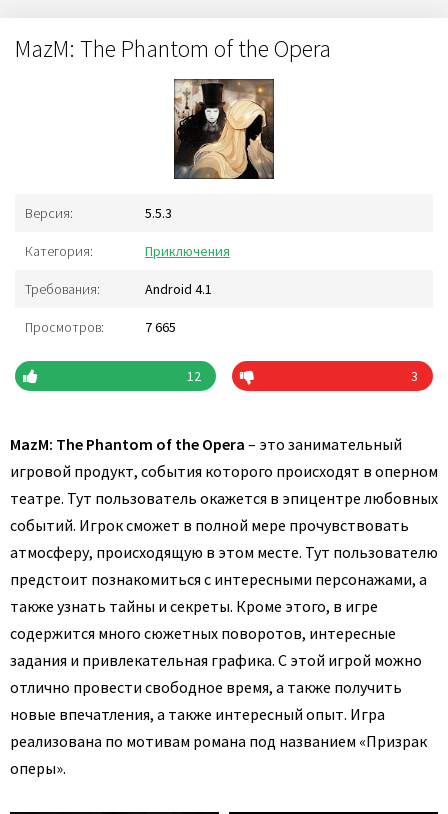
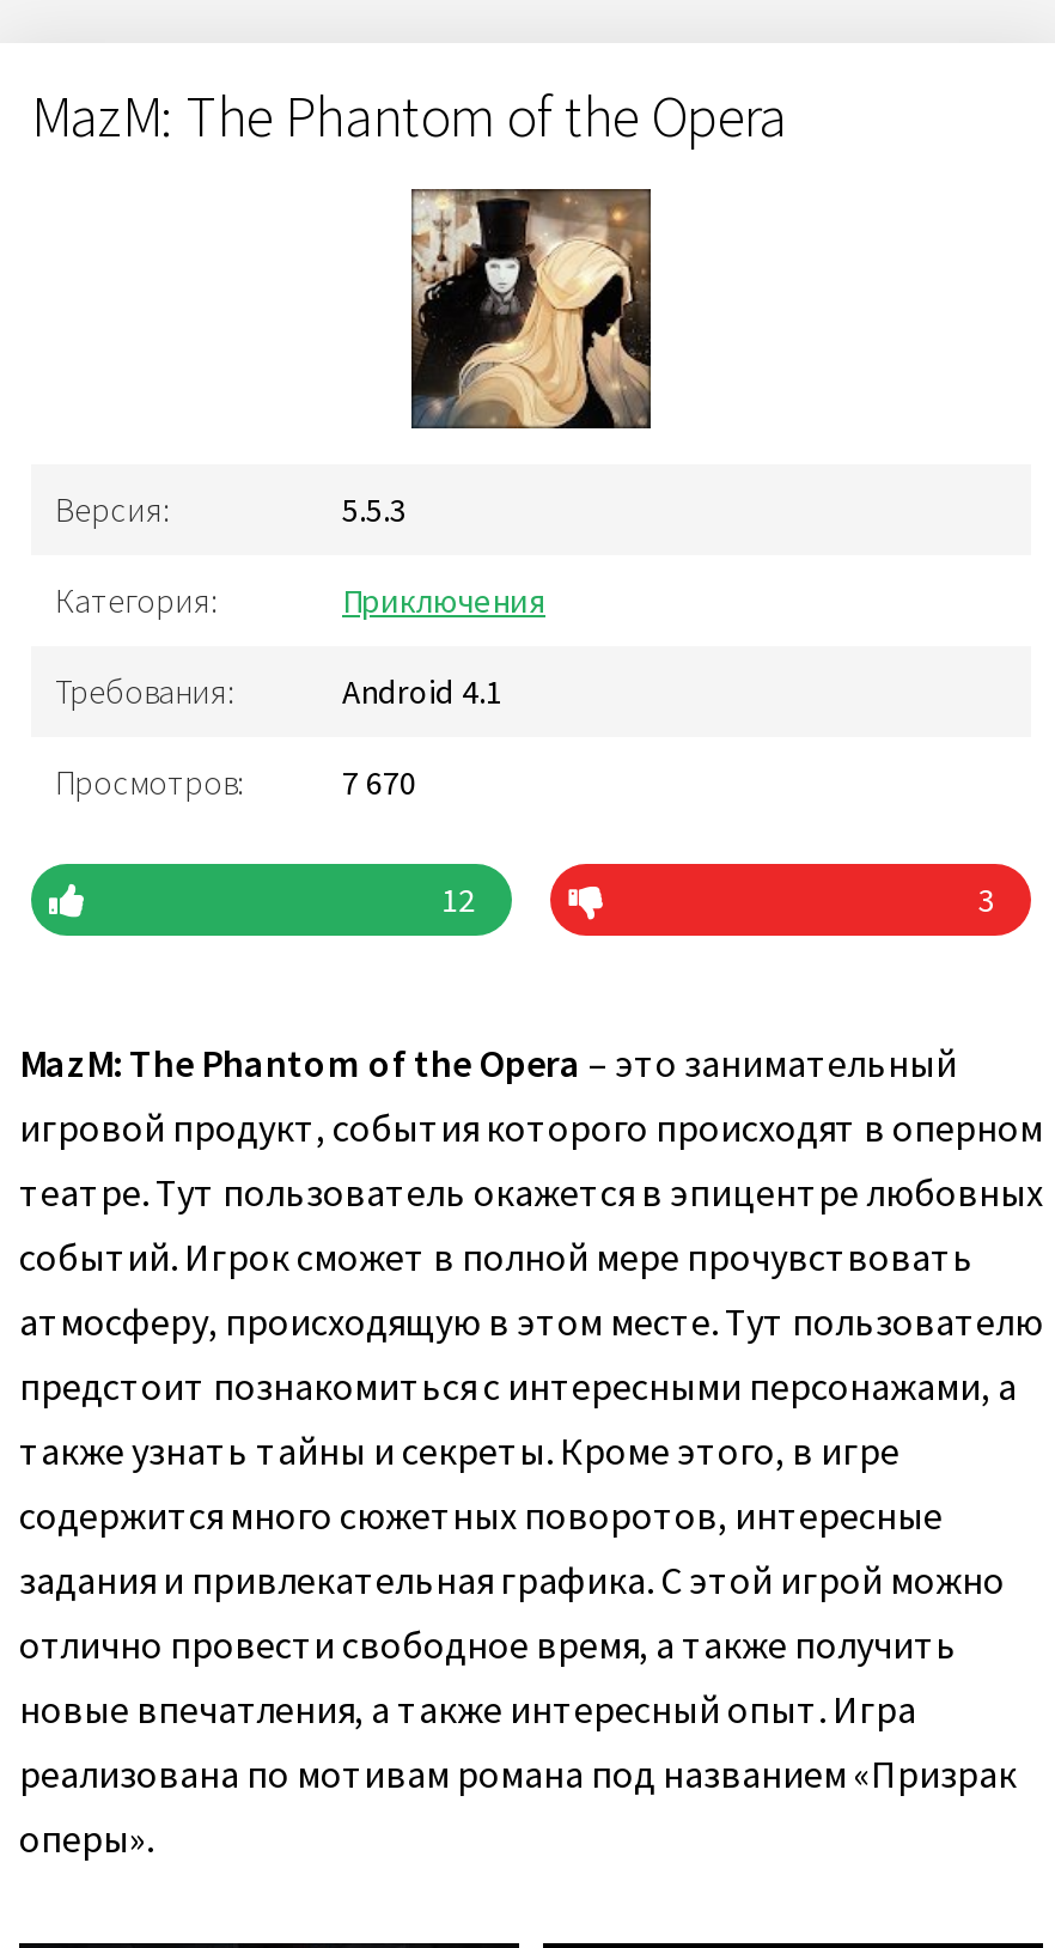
- 7 665
+ 7 670
